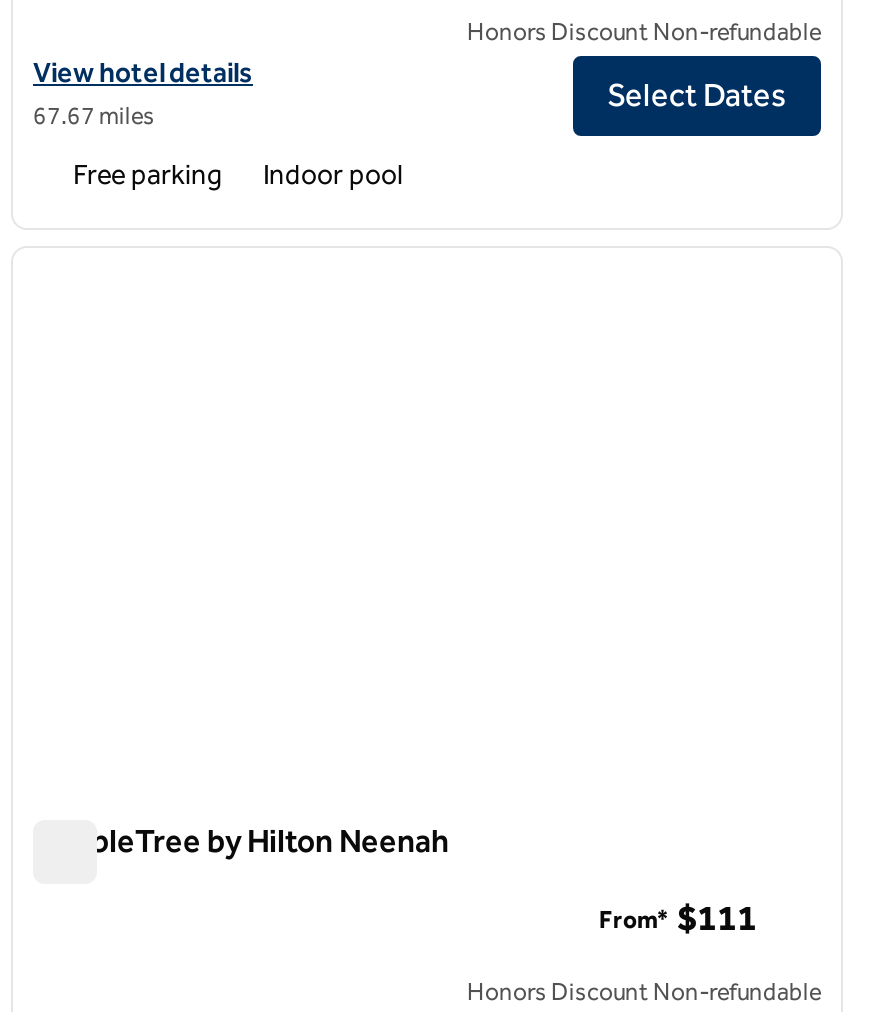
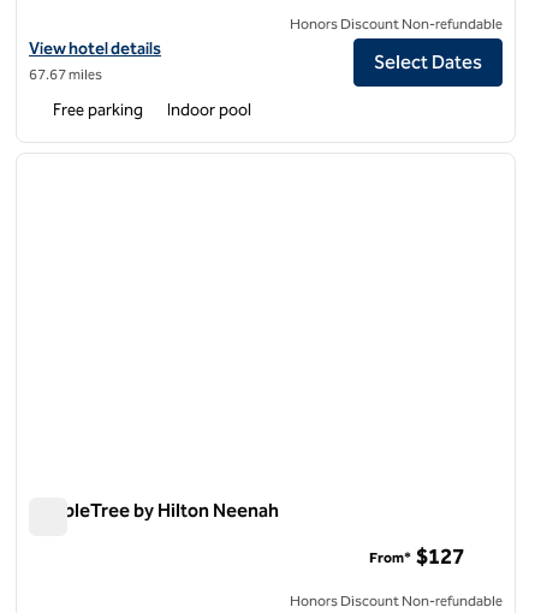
- From* $111
+ From* $127
